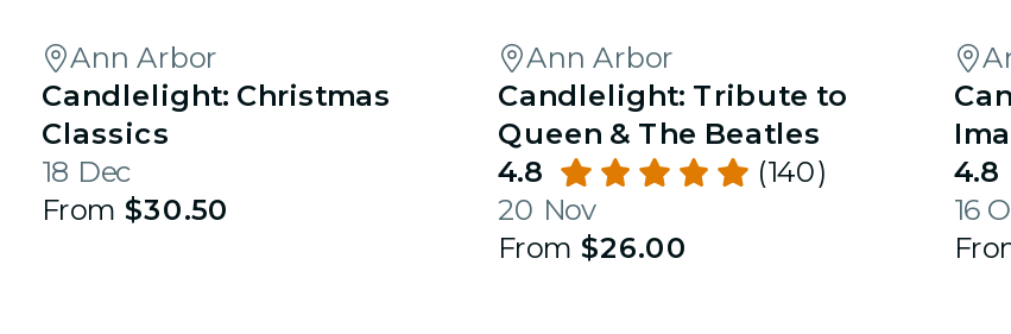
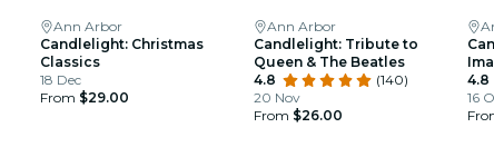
- From $30.50
+ From $29.00
